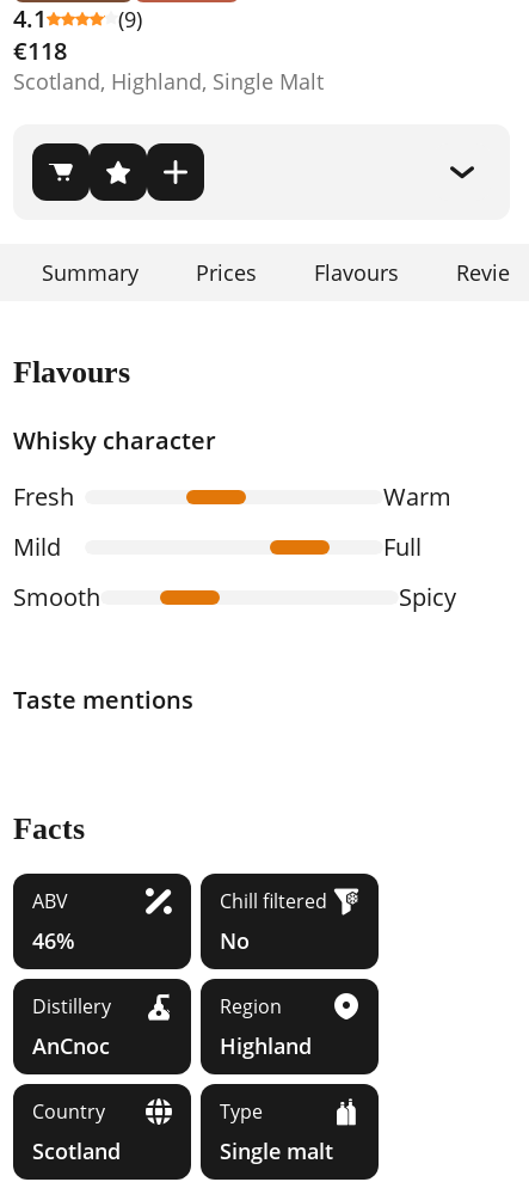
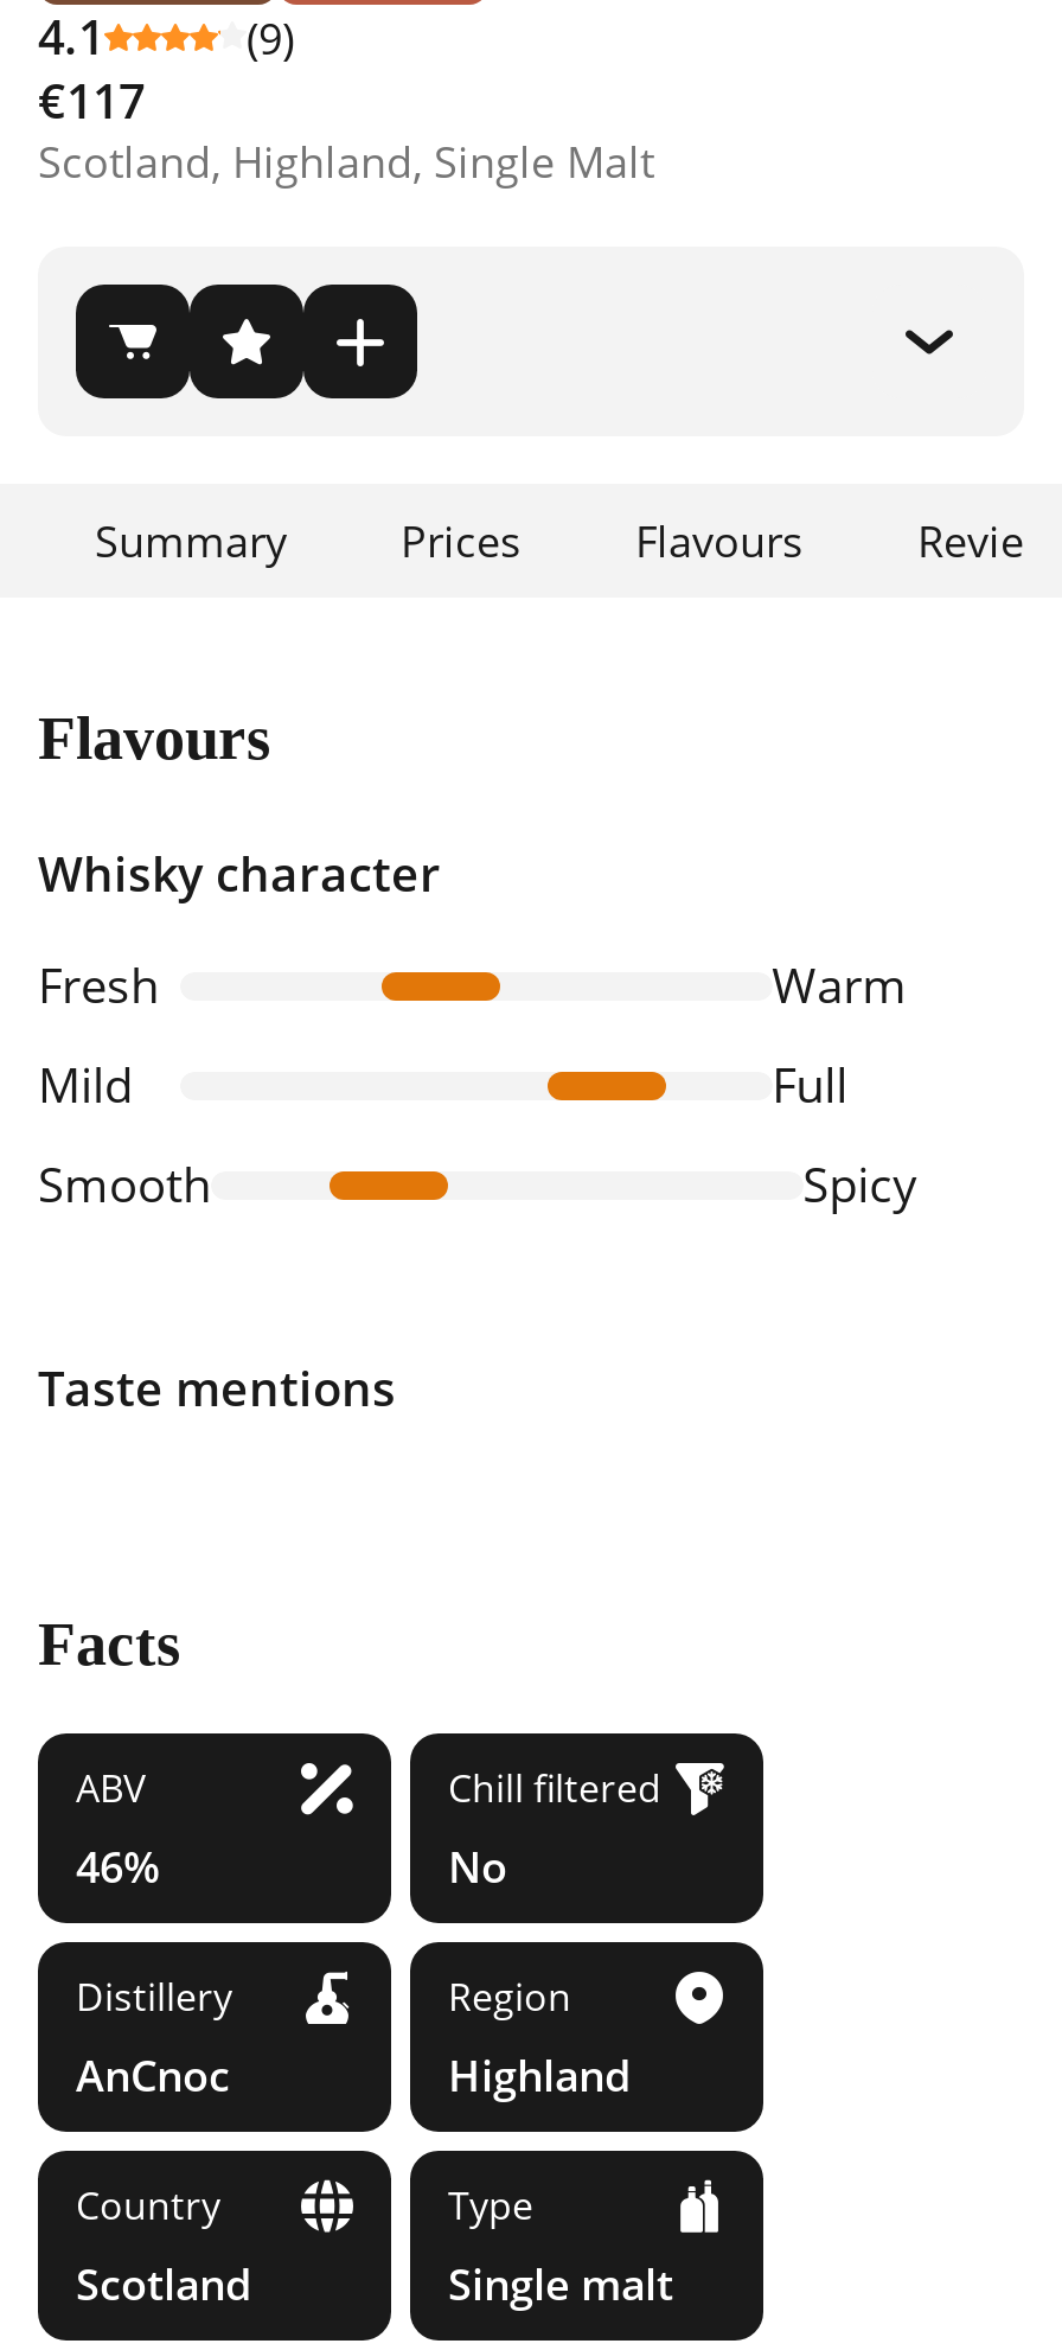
- €118
+ €117
